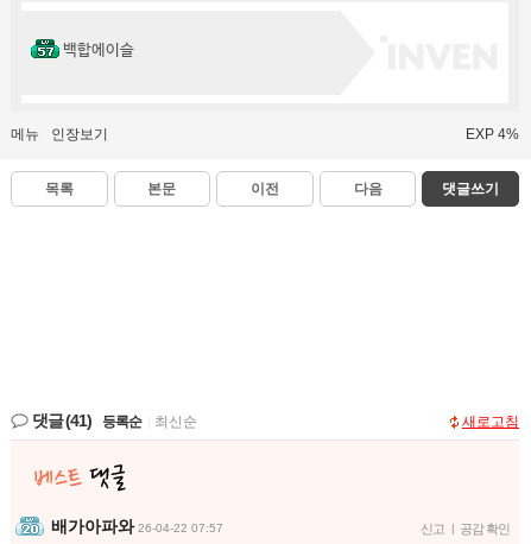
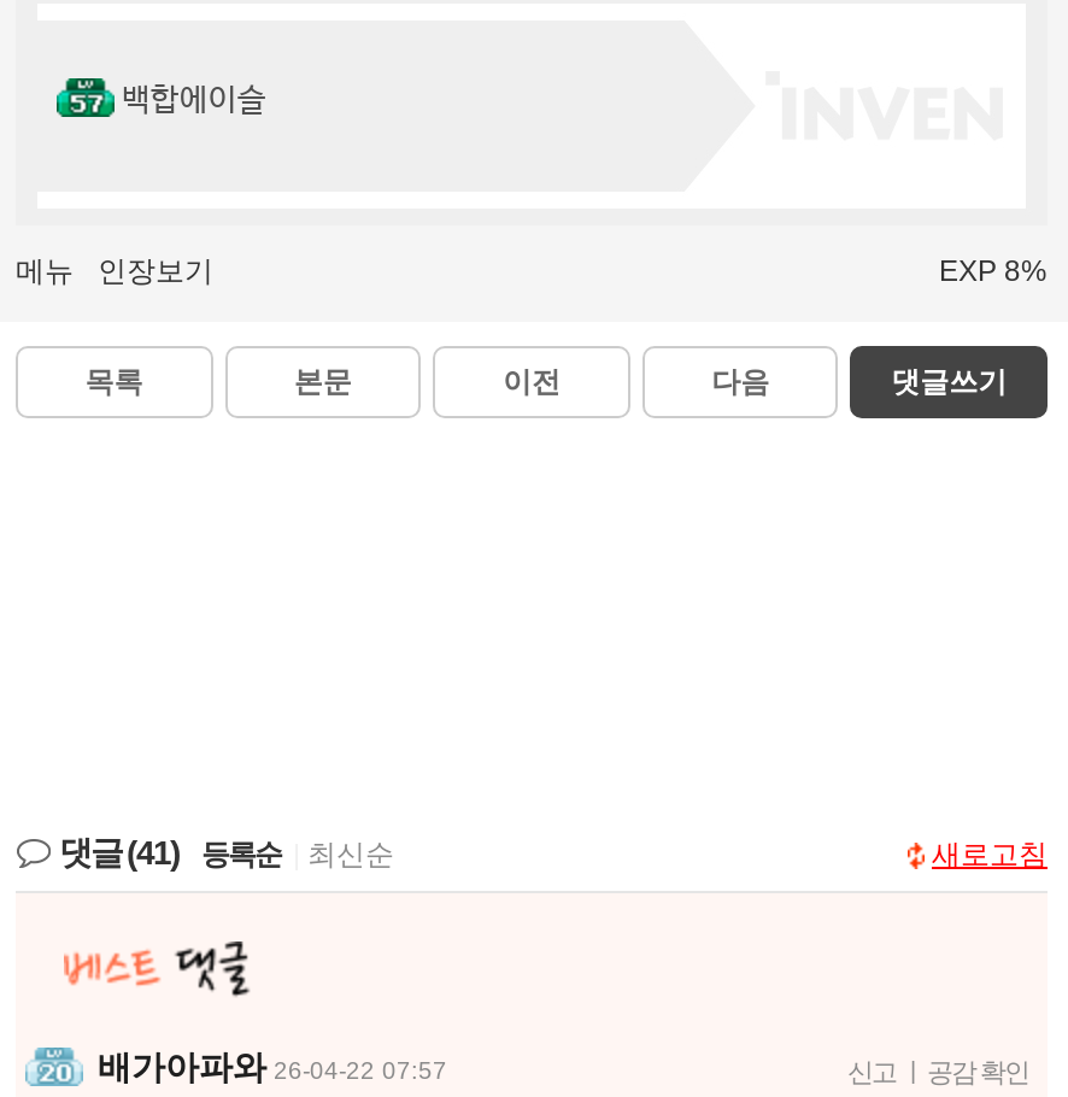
- EXP 4%
+ EXP 8%
